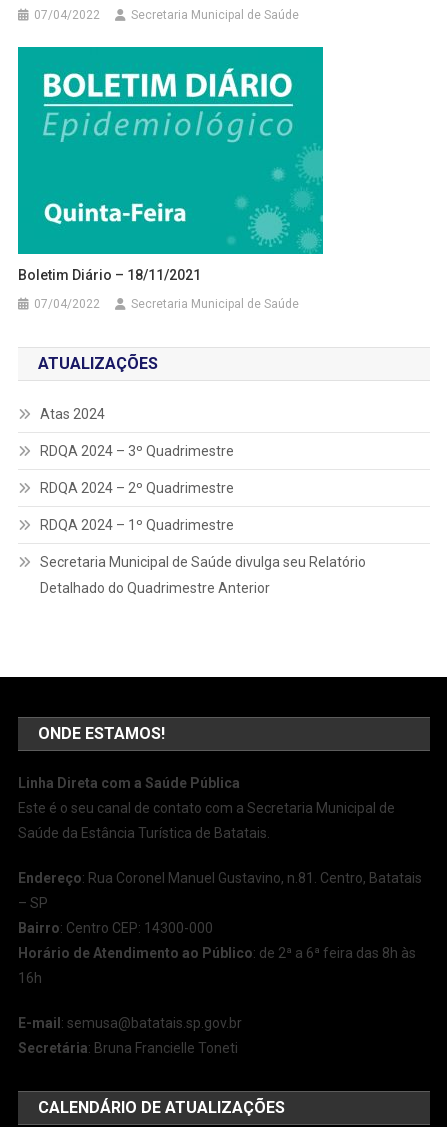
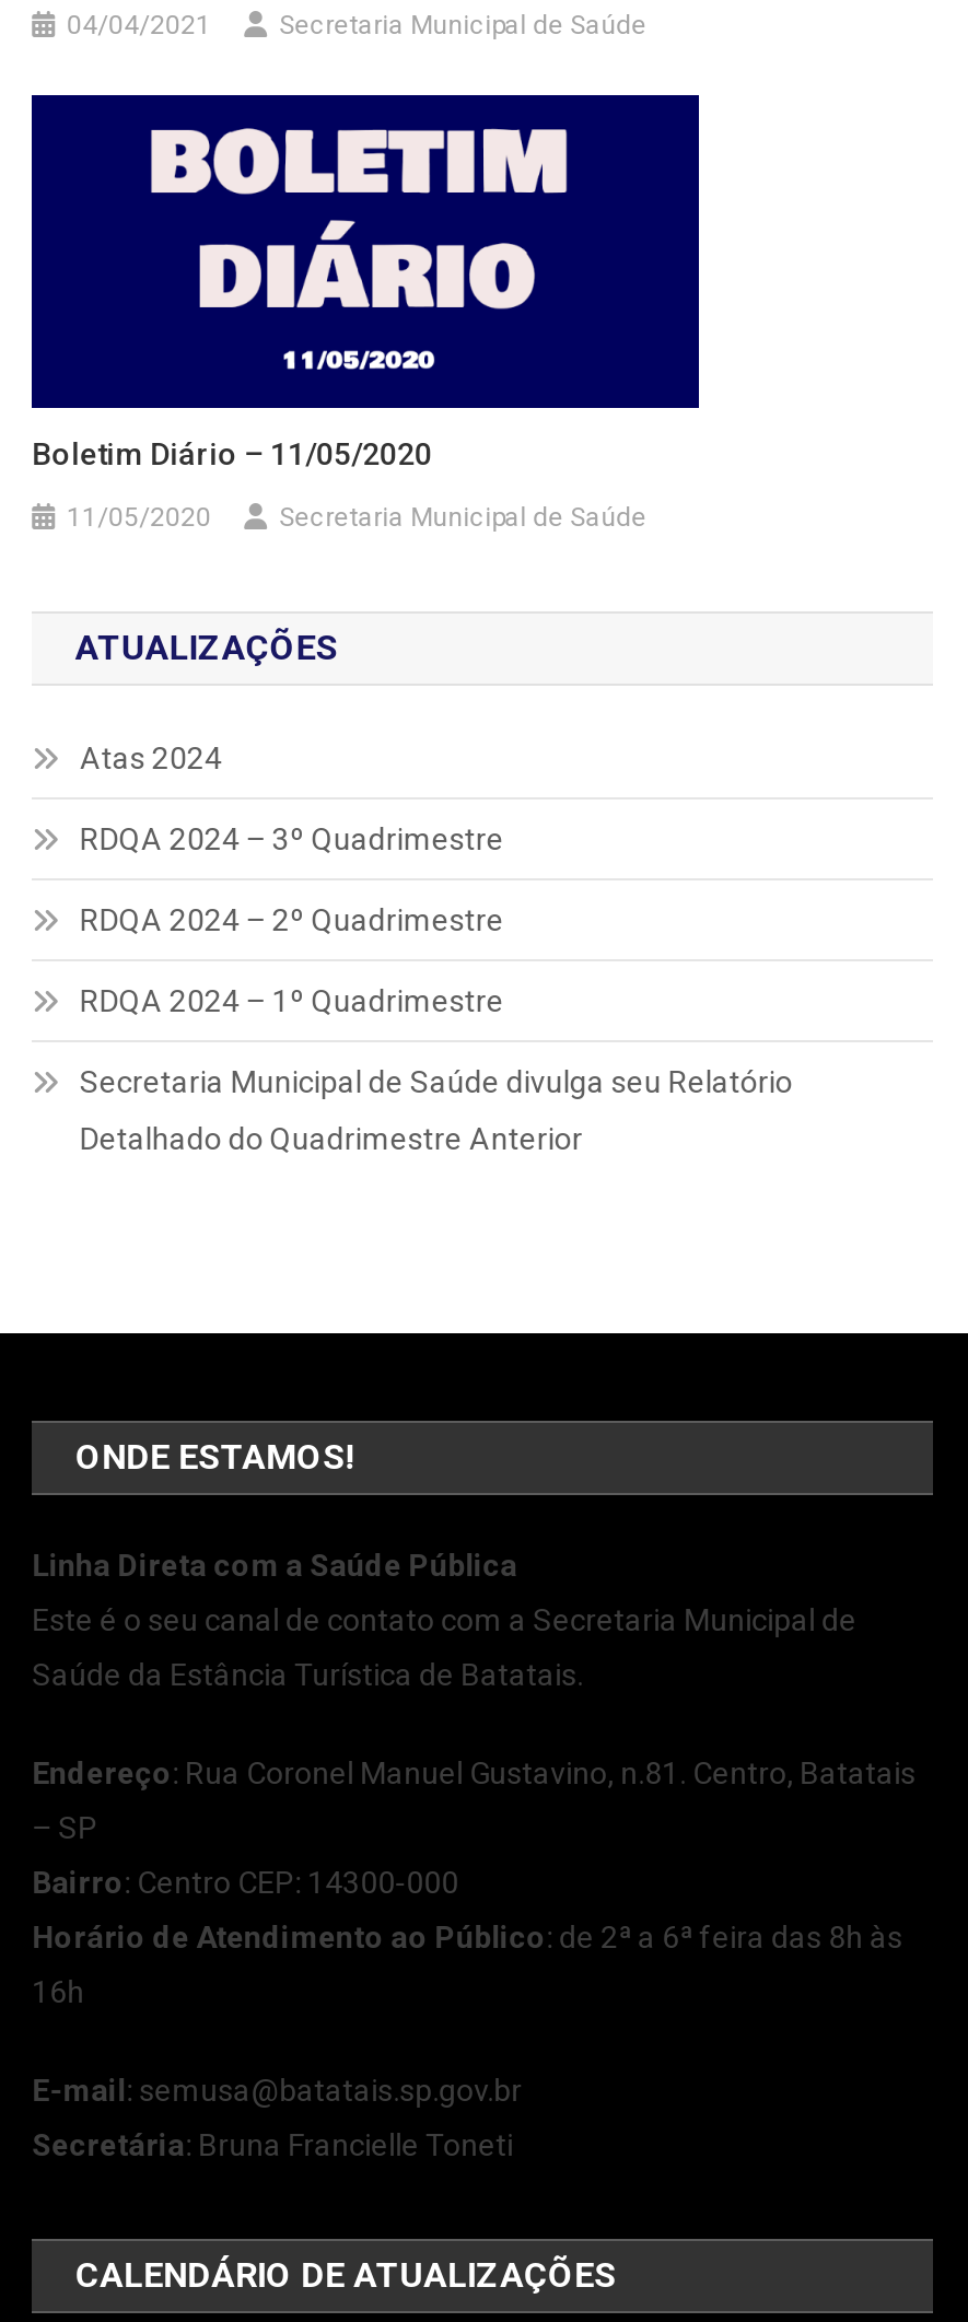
- 07/04/2022
+ 04/04/2021

- [image]
- Boletim Diário – 18/11/2021
+ [image]
+ Boletim Diário – 11/05/2020

- 07/04/2022
+ 11/05/2020
